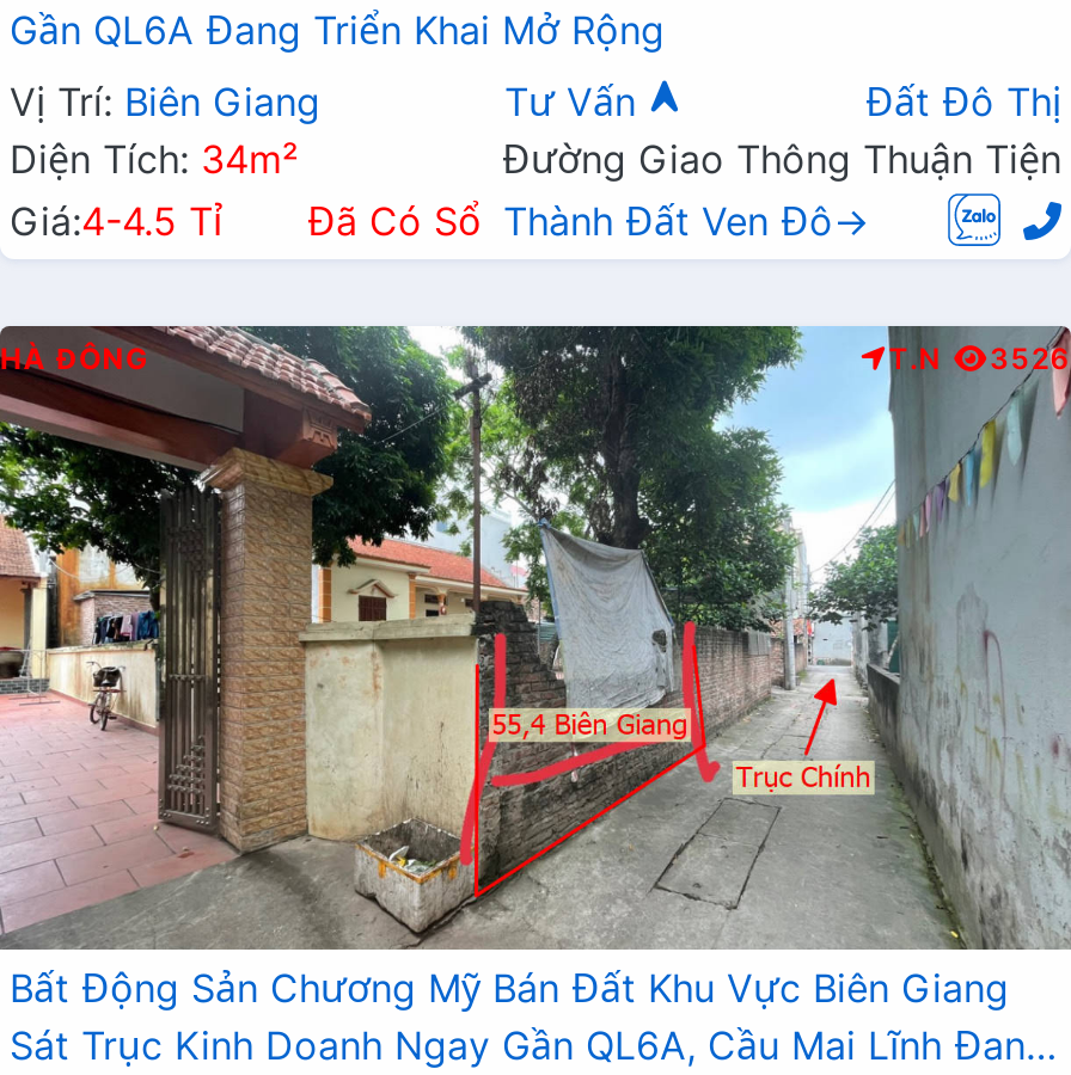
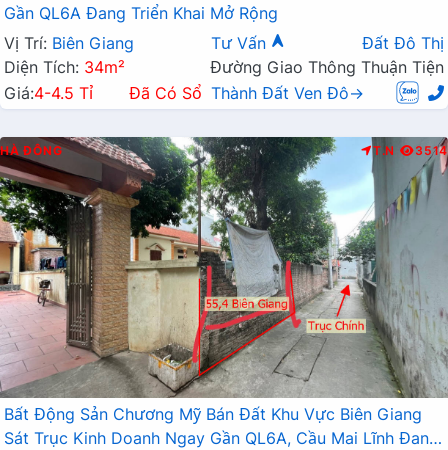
- 3526
+ 3514
